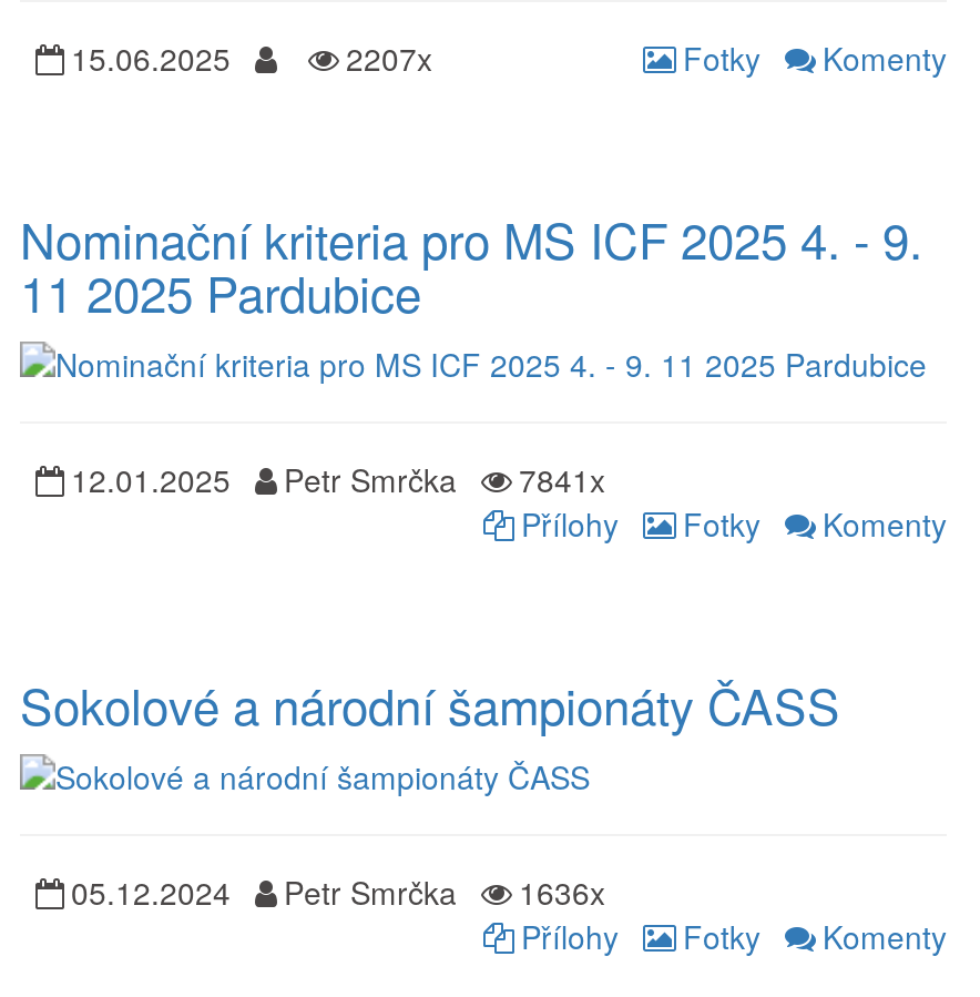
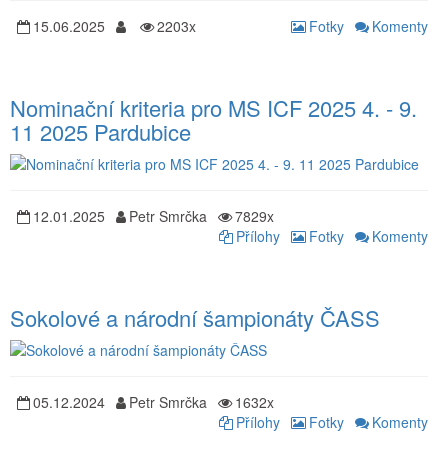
- 2207x
+ 2203x

- 12.01.2025 Petr Smrčka 7841x
+ 12.01.2025 Petr Smrčka 7829x

- 05.12.2024 Petr Smrčka 1636x
+ 05.12.2024 Petr Smrčka 1632x
